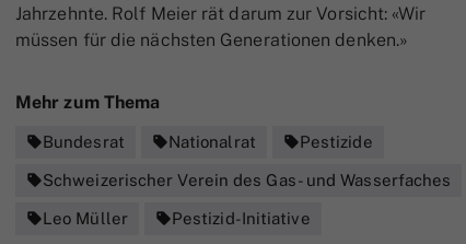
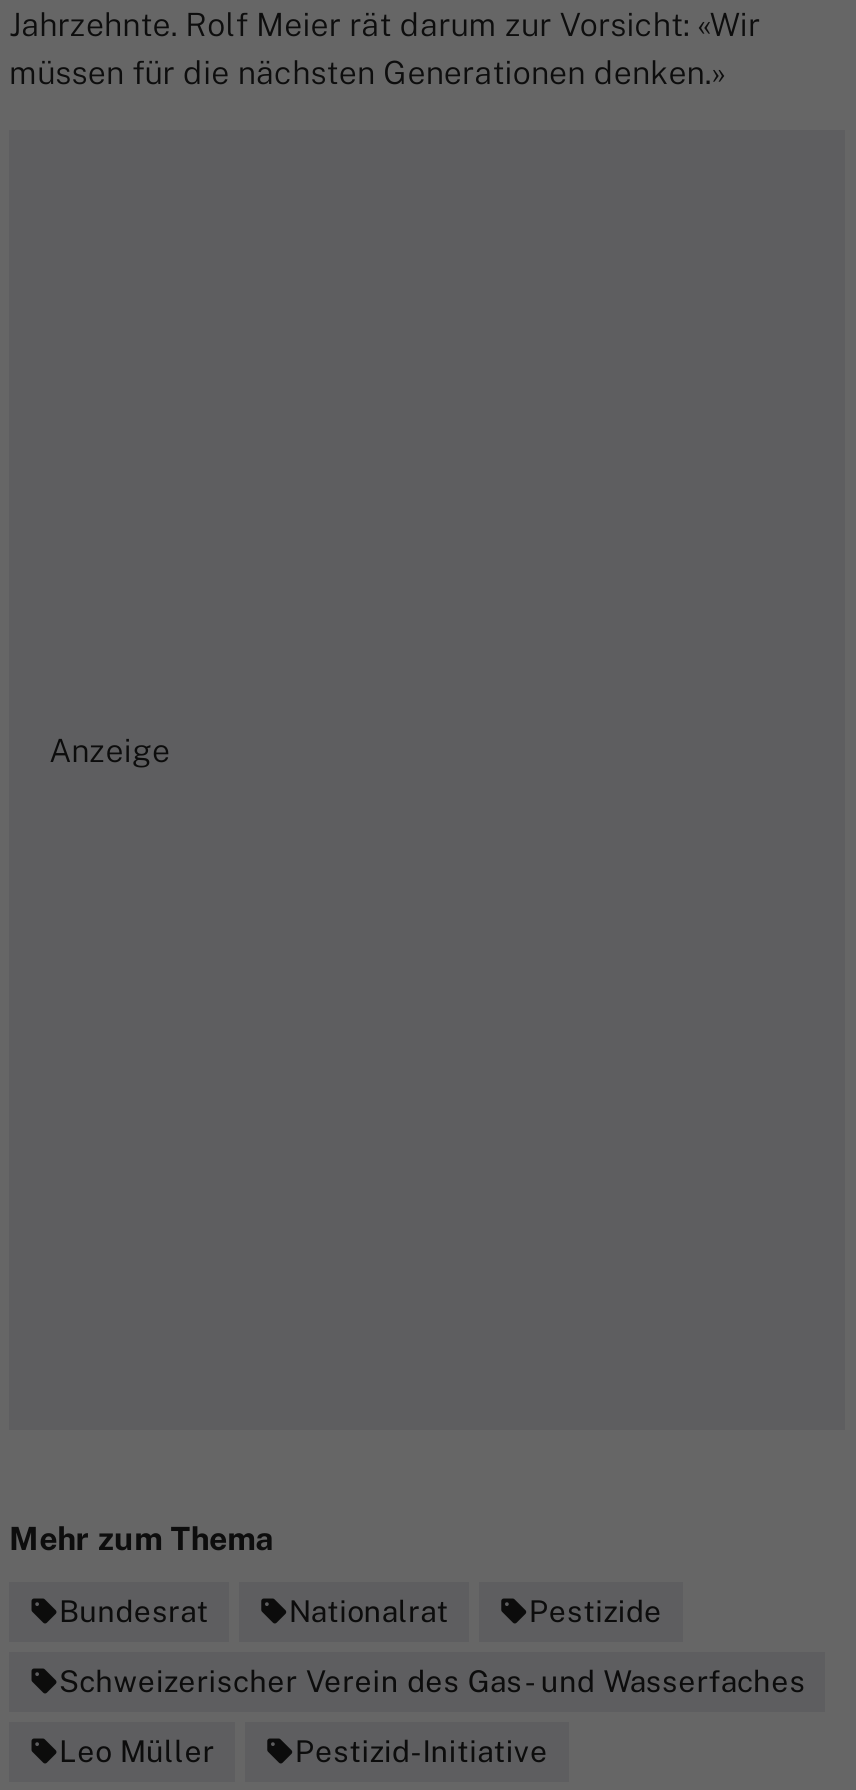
+ Anzeige
